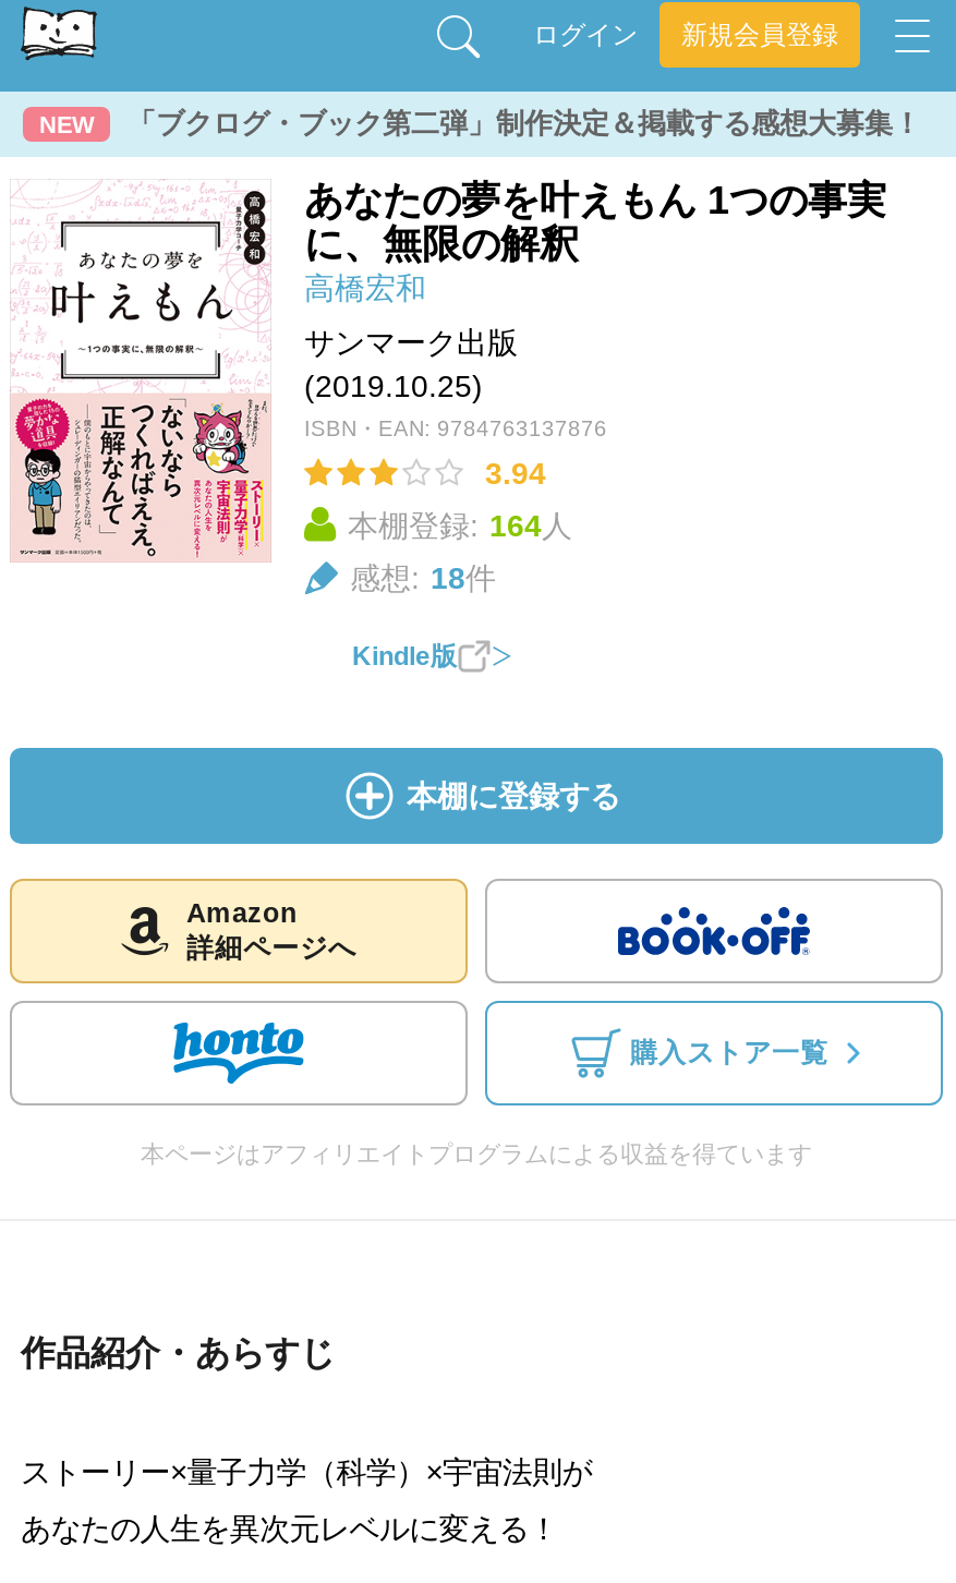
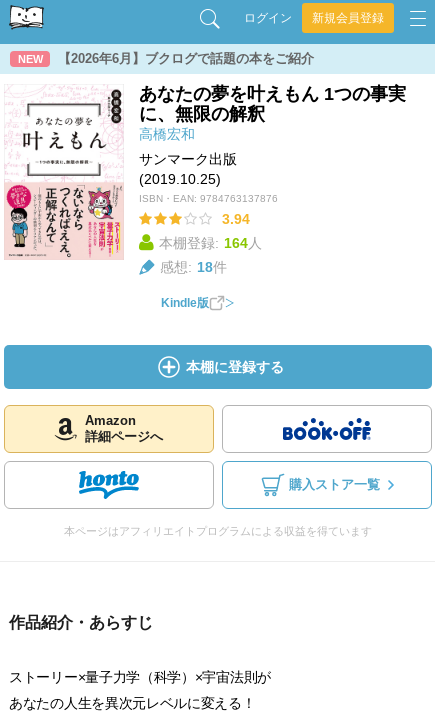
- 「ブクログ・ブック第二弾」制作決定＆掲載する感想大募集！
+ 【2026年6月】ブクログで話題の本をご紹介
